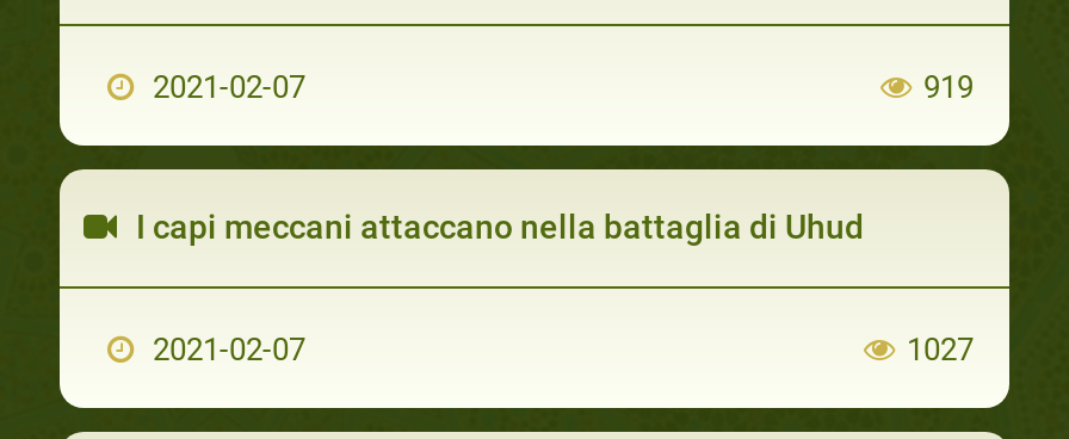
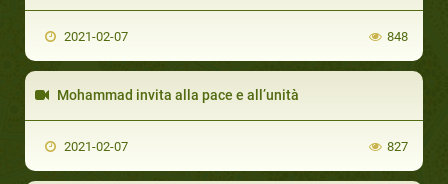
- 919
+ 848

- I capi meccani attaccano nella battaglia di Uhud
+ Mohammad invita alla pace e all’unità

- 1027
+ 827
